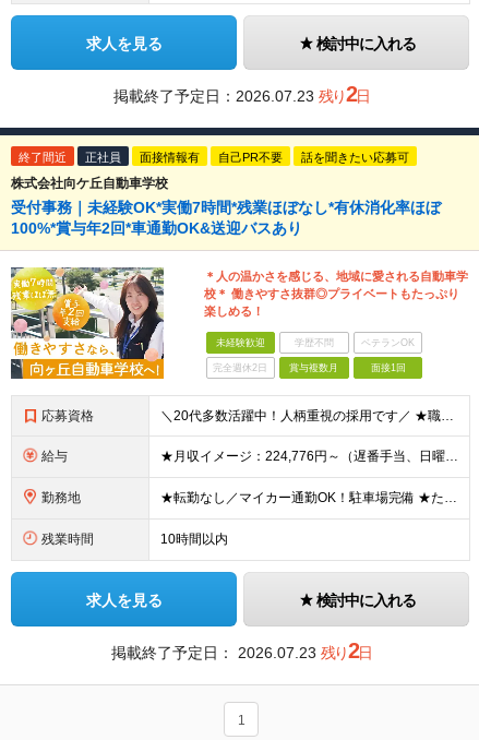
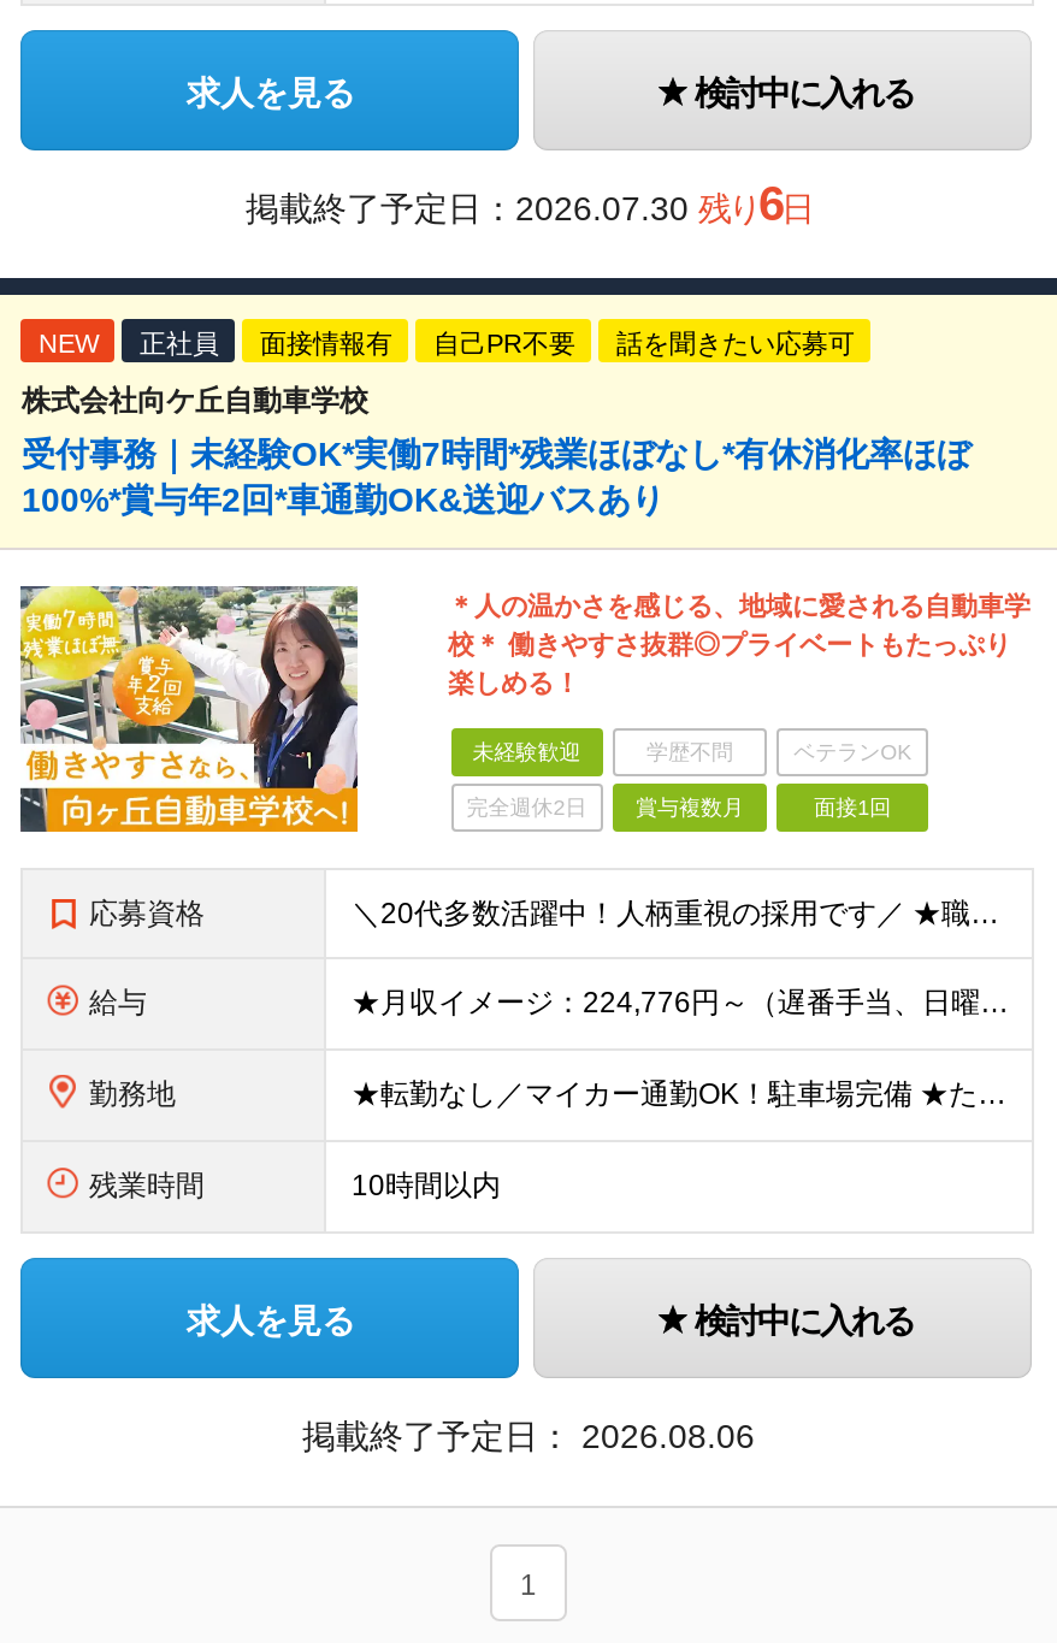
- 掲載終了予定日：2026.07.23 残り2日
+ 掲載終了予定日：2026.07.30 残り6日

- 終了間近
+ NEW

- 掲載終了予定日：2026.07.23 残り2日
+ 掲載終了予定日：2026.08.06
